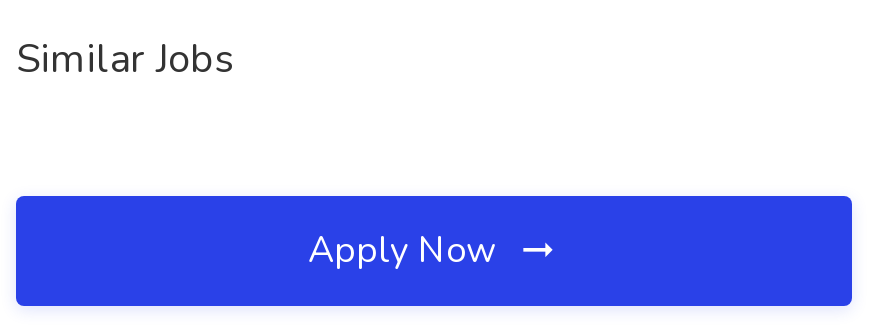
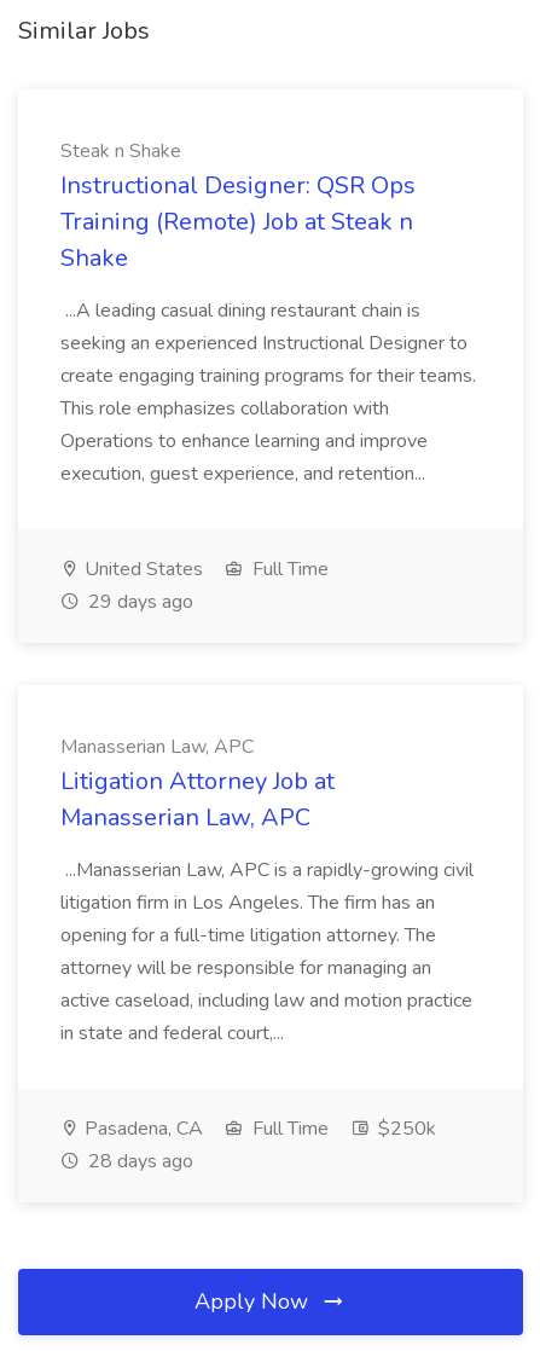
+ Steak n Shake
+ Instructional Designer: QSR Ops
+ Training (Remote) Job at Steak n
+ Shake
+ ...A leading casual dining restaurant chain is
+ seeking an experienced Instructional Designer to
+ create engaging training programs for their teams.
+ This role emphasizes collaboration with
+ Operations to enhance learning and improve
+ execution, guest experience, and retention...

+ Manasserian Law, APC
+ Litigation Attorney Job at
+ Manasserian Law, APC
+ ...Manasserian Law, APC is a rapidly-growing civil
+ litigation firm in Los Angeles. The firm has an
+ opening for a full-time litigation attorney. The
+ attorney will be responsible for managing an
+ active caseload, including law and motion practice
+ in state and federal court,...

+ United States
+ Full Time
+ 29 days ago

+ Pasadena, CA
+ Full Time
+ $250k
+ 28 days ago
